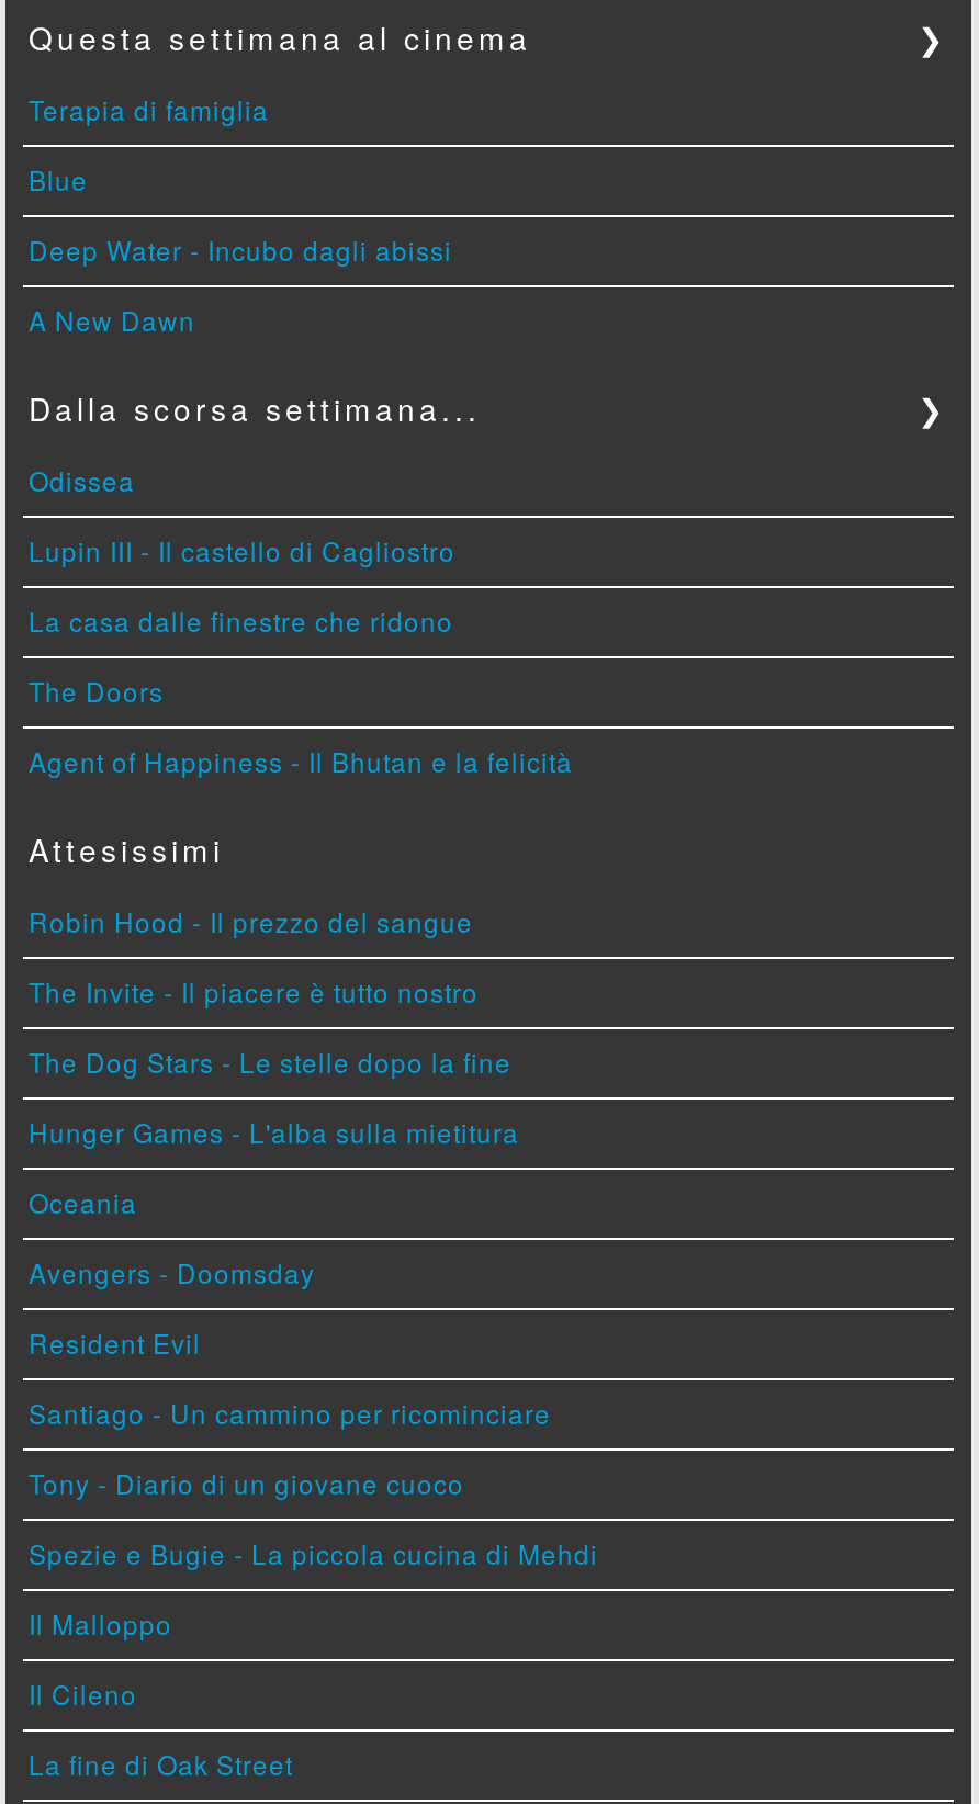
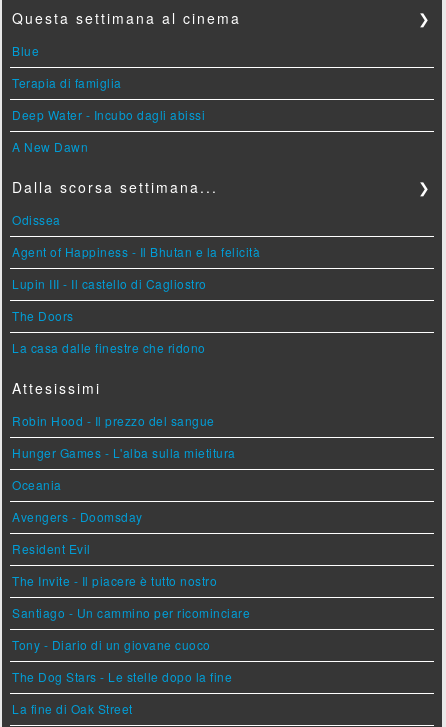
moved down: Terapia di famiglia

moved down: Lupin III - Il castello di Cagliostro | The Doors | La casa dalle finestre che ridono

moved down: The Invite - Il piacere è tutto nostro

moved down: The Dog Stars - Le stelle dopo la fine

- Spezie e Bugie - La piccola cucina di Mehdi
- Il Malloppo
- Il Cileno
